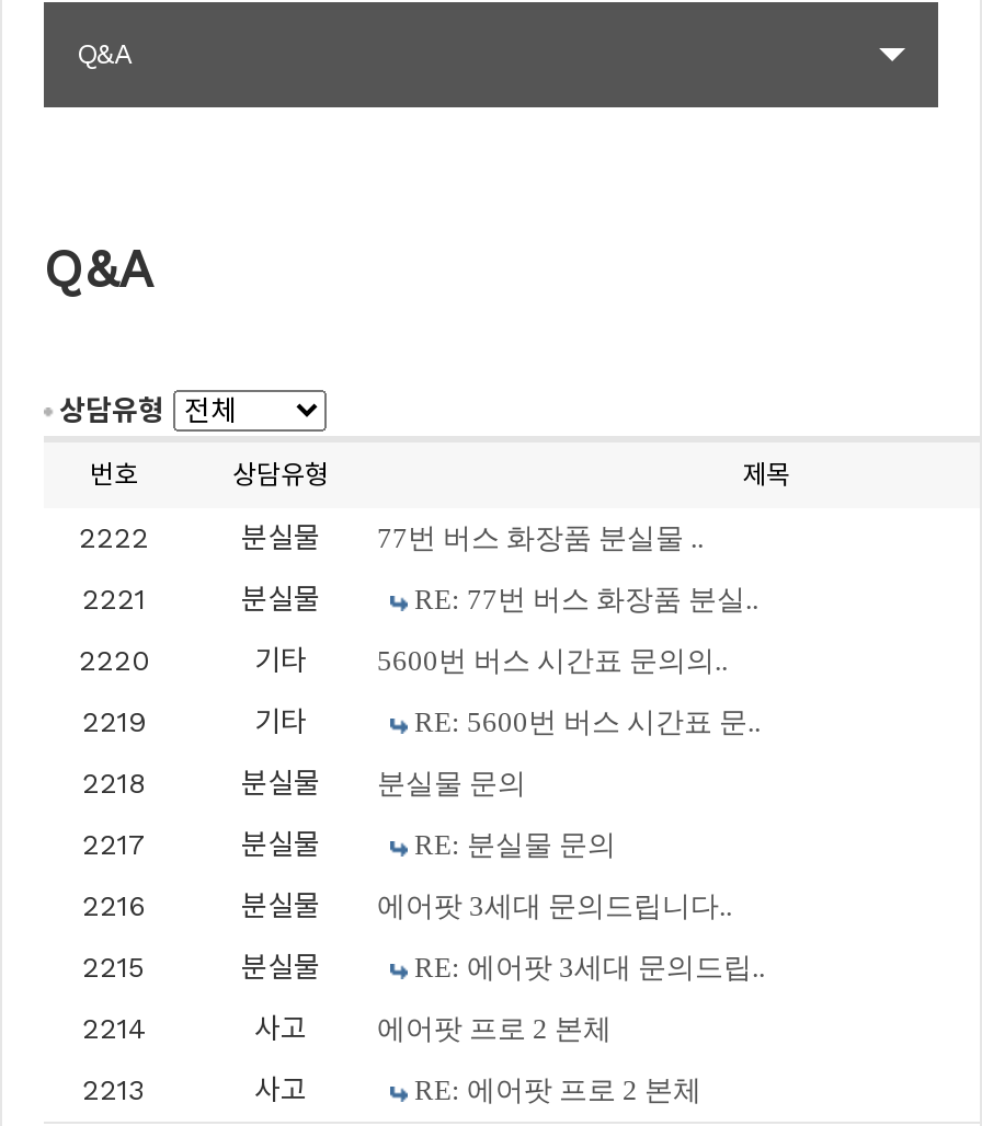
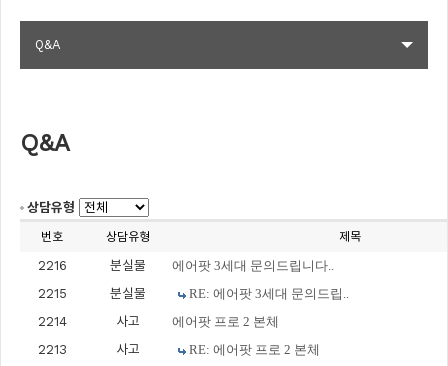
- 2222
- 분실물
- 77번 버스 화장품 분실물 ..
- 2221
- 분실물
- RE: 77번 버스 화장품 분실..
- 2220
- 기타
- 5600번 버스 시간표 문의의..
- 2219
- 기타
- RE: 5600번 버스 시간표 문..
- 2218
- 분실물
- 분실물 문의
- 2217
- 분실물
- RE: 분실물 문의
